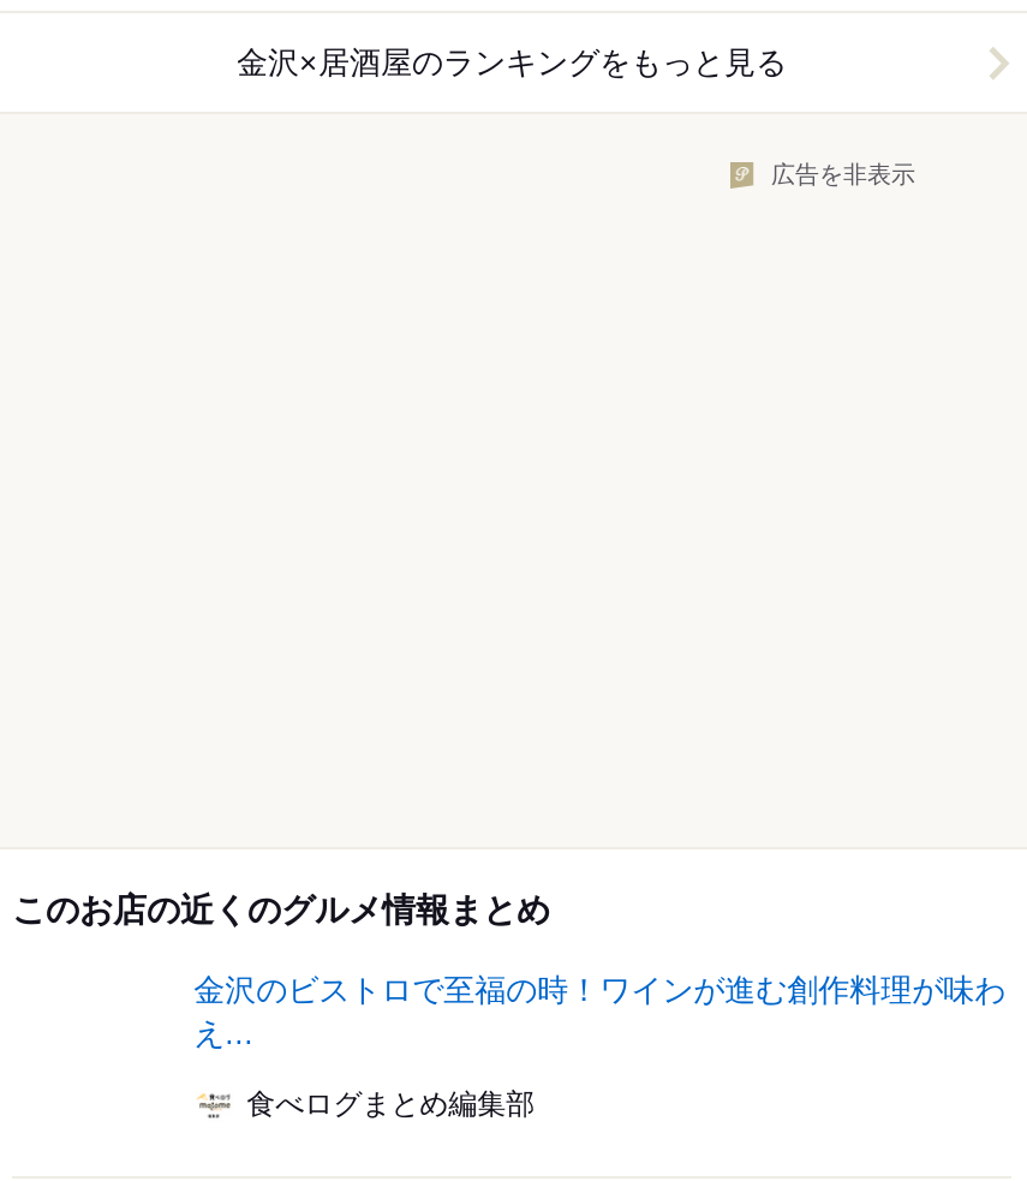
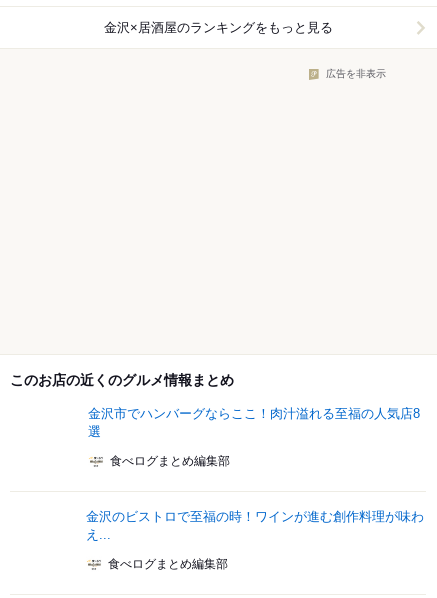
+ 金沢市でハンバーグならここ！肉汁溢れる至福の人気店8
+ 選
+ 食べログまとめ編集部
